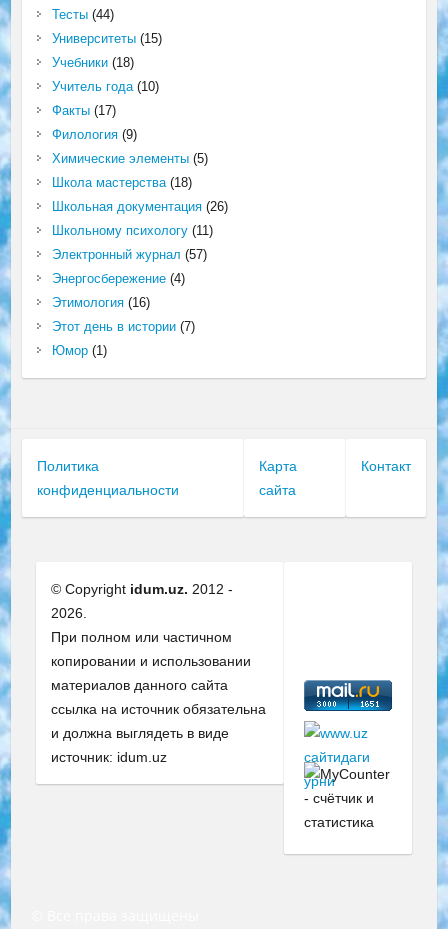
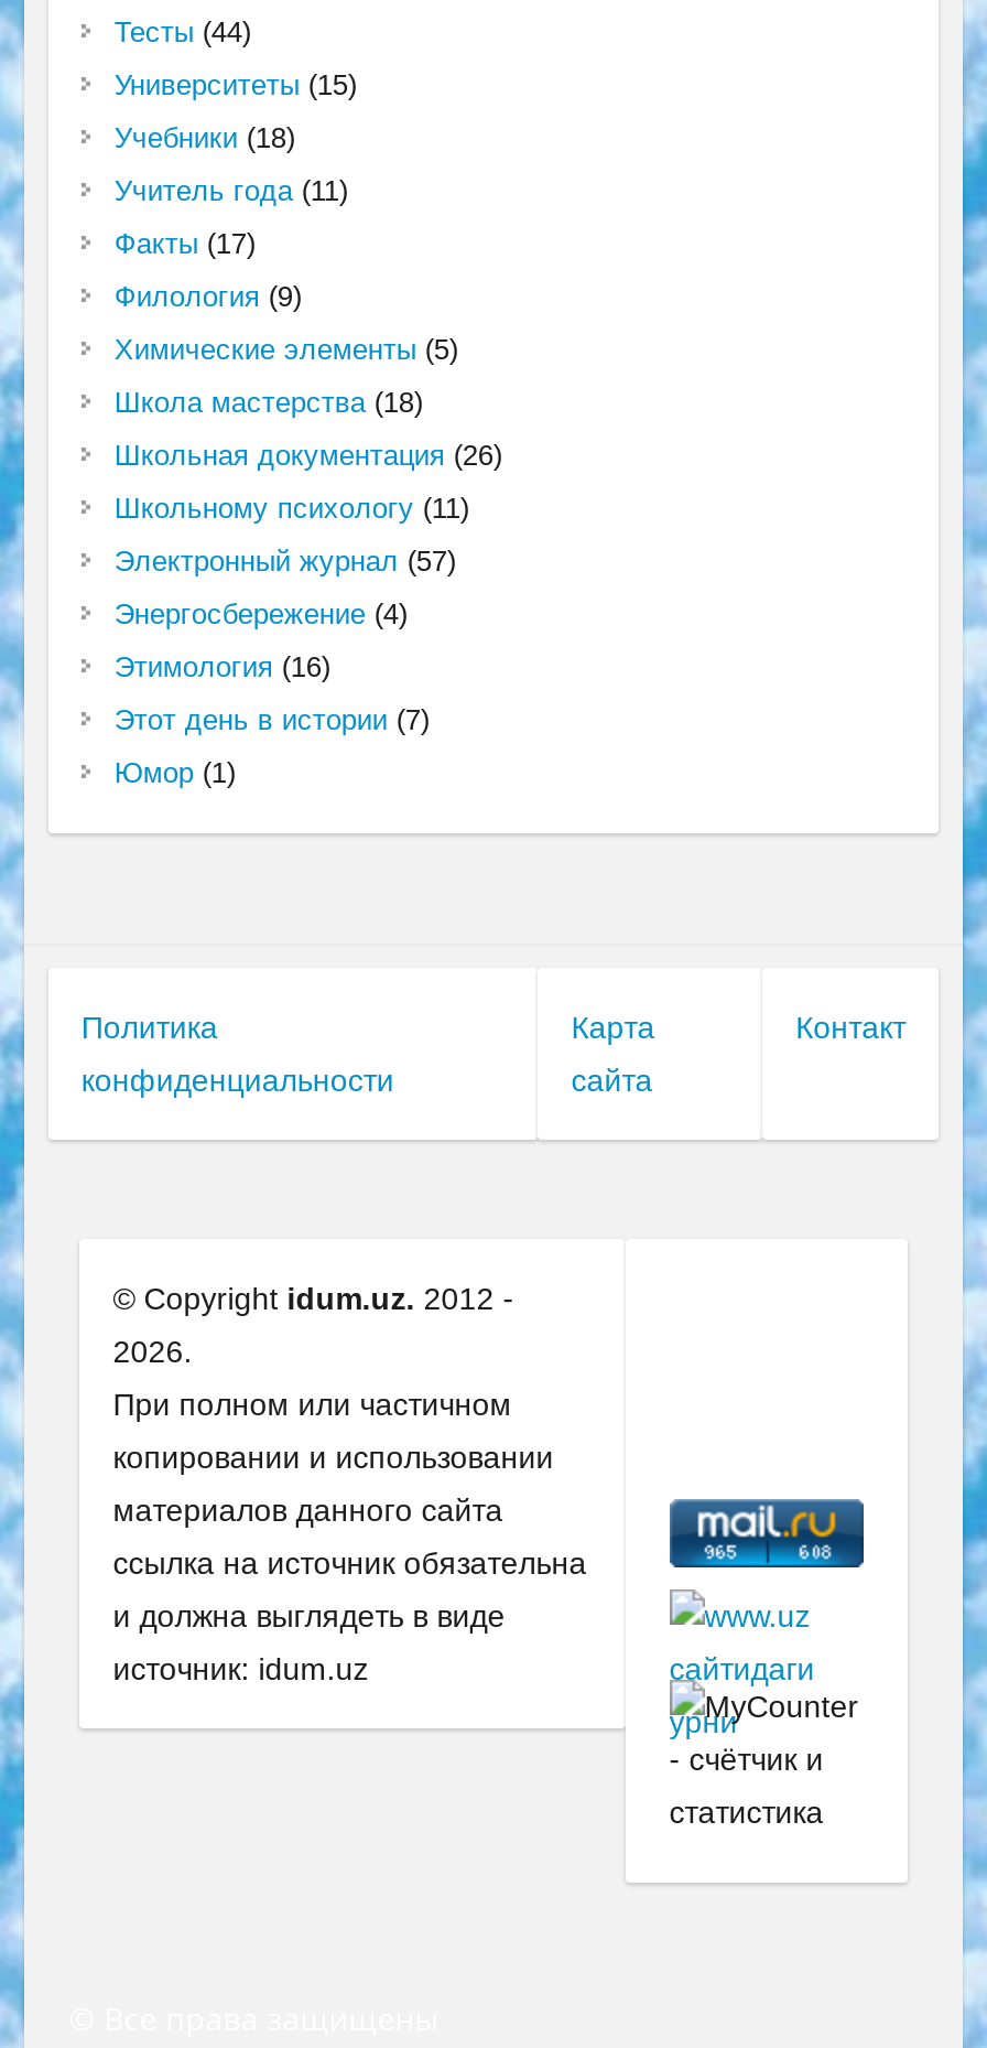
- Учитель года (10)
+ Учитель года (11)
